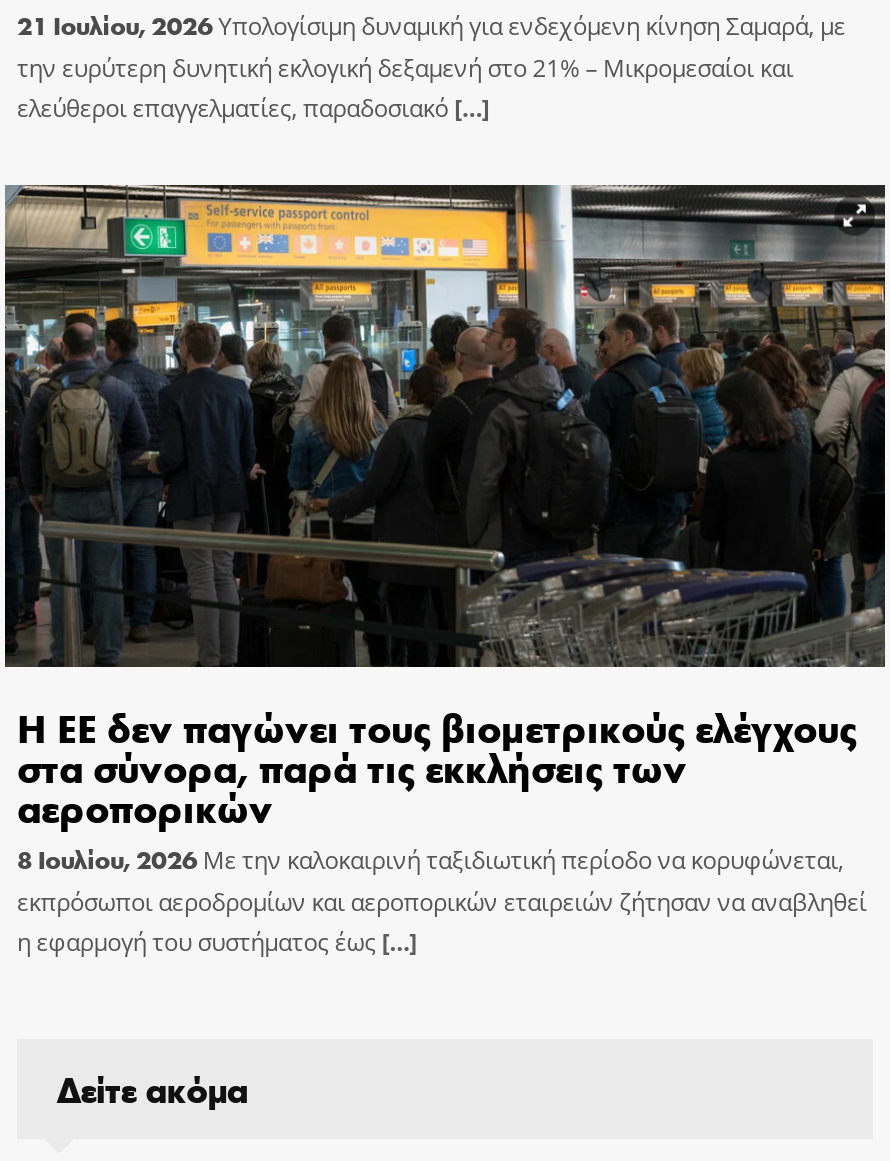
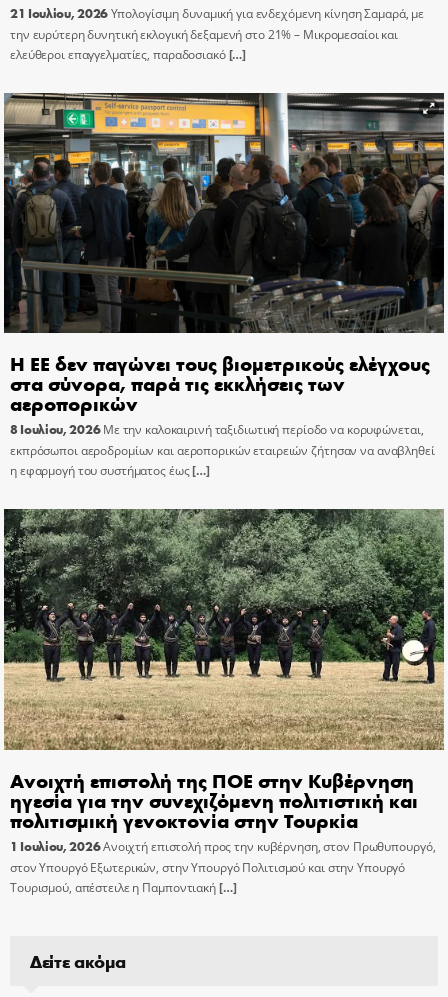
+ [image]
+ Ανοιχτή επιστολή της ΠΟΕ στην Κυβέρνηση
+ ηγεσία για την συνεχιζόμενη πολιτιστική και
+ πολιτισμική γενοκτονία στην Τουρκία
+ 1 Ιουλίου, 2026 Ανοιχτή επιστολή προς την κυβέρνηση, στον Πρωθυπουργό,
+ στον Υπουργό Εξωτερικών, στην Υπουργό Πολιτισμού και στην Υπουργό
+ Τουρισμού, απέστειλε η Παμποντιακή […]
